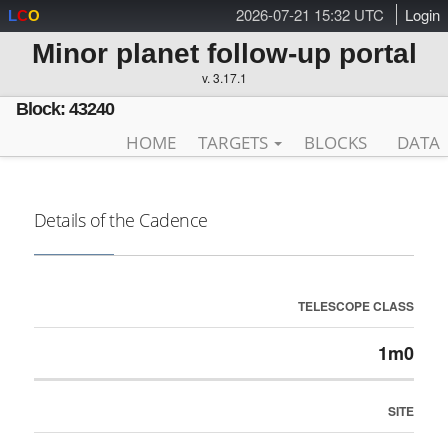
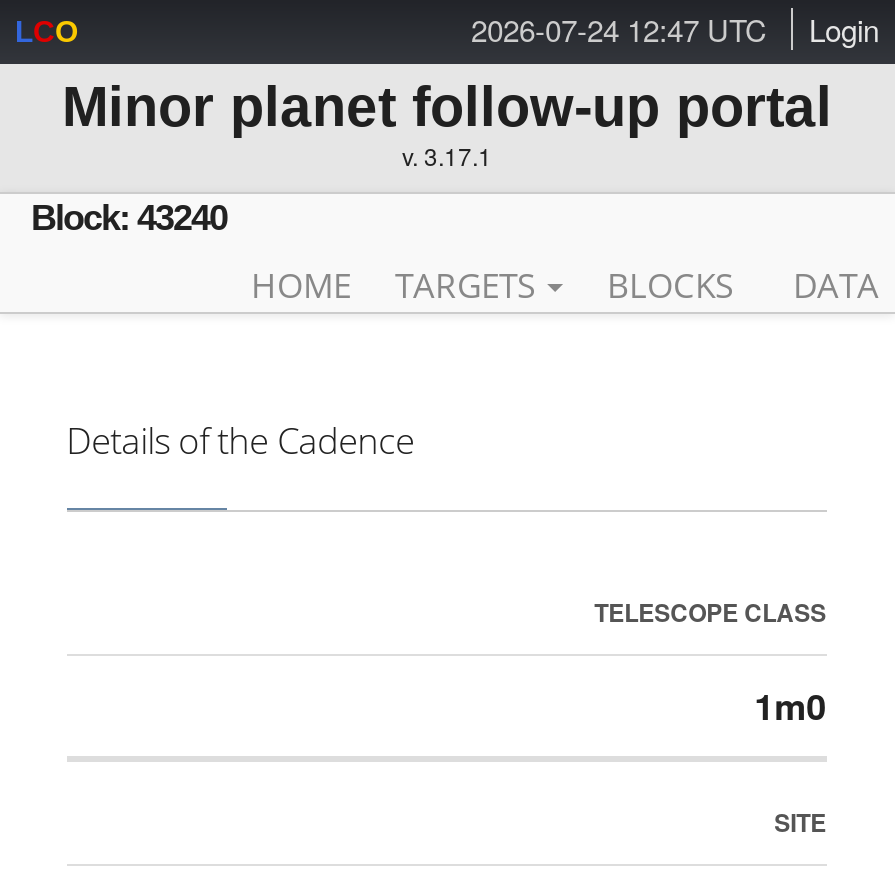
- 2026-07-21 15:32 UTC Login
+ 2026-07-24 12:47 UTC Login
